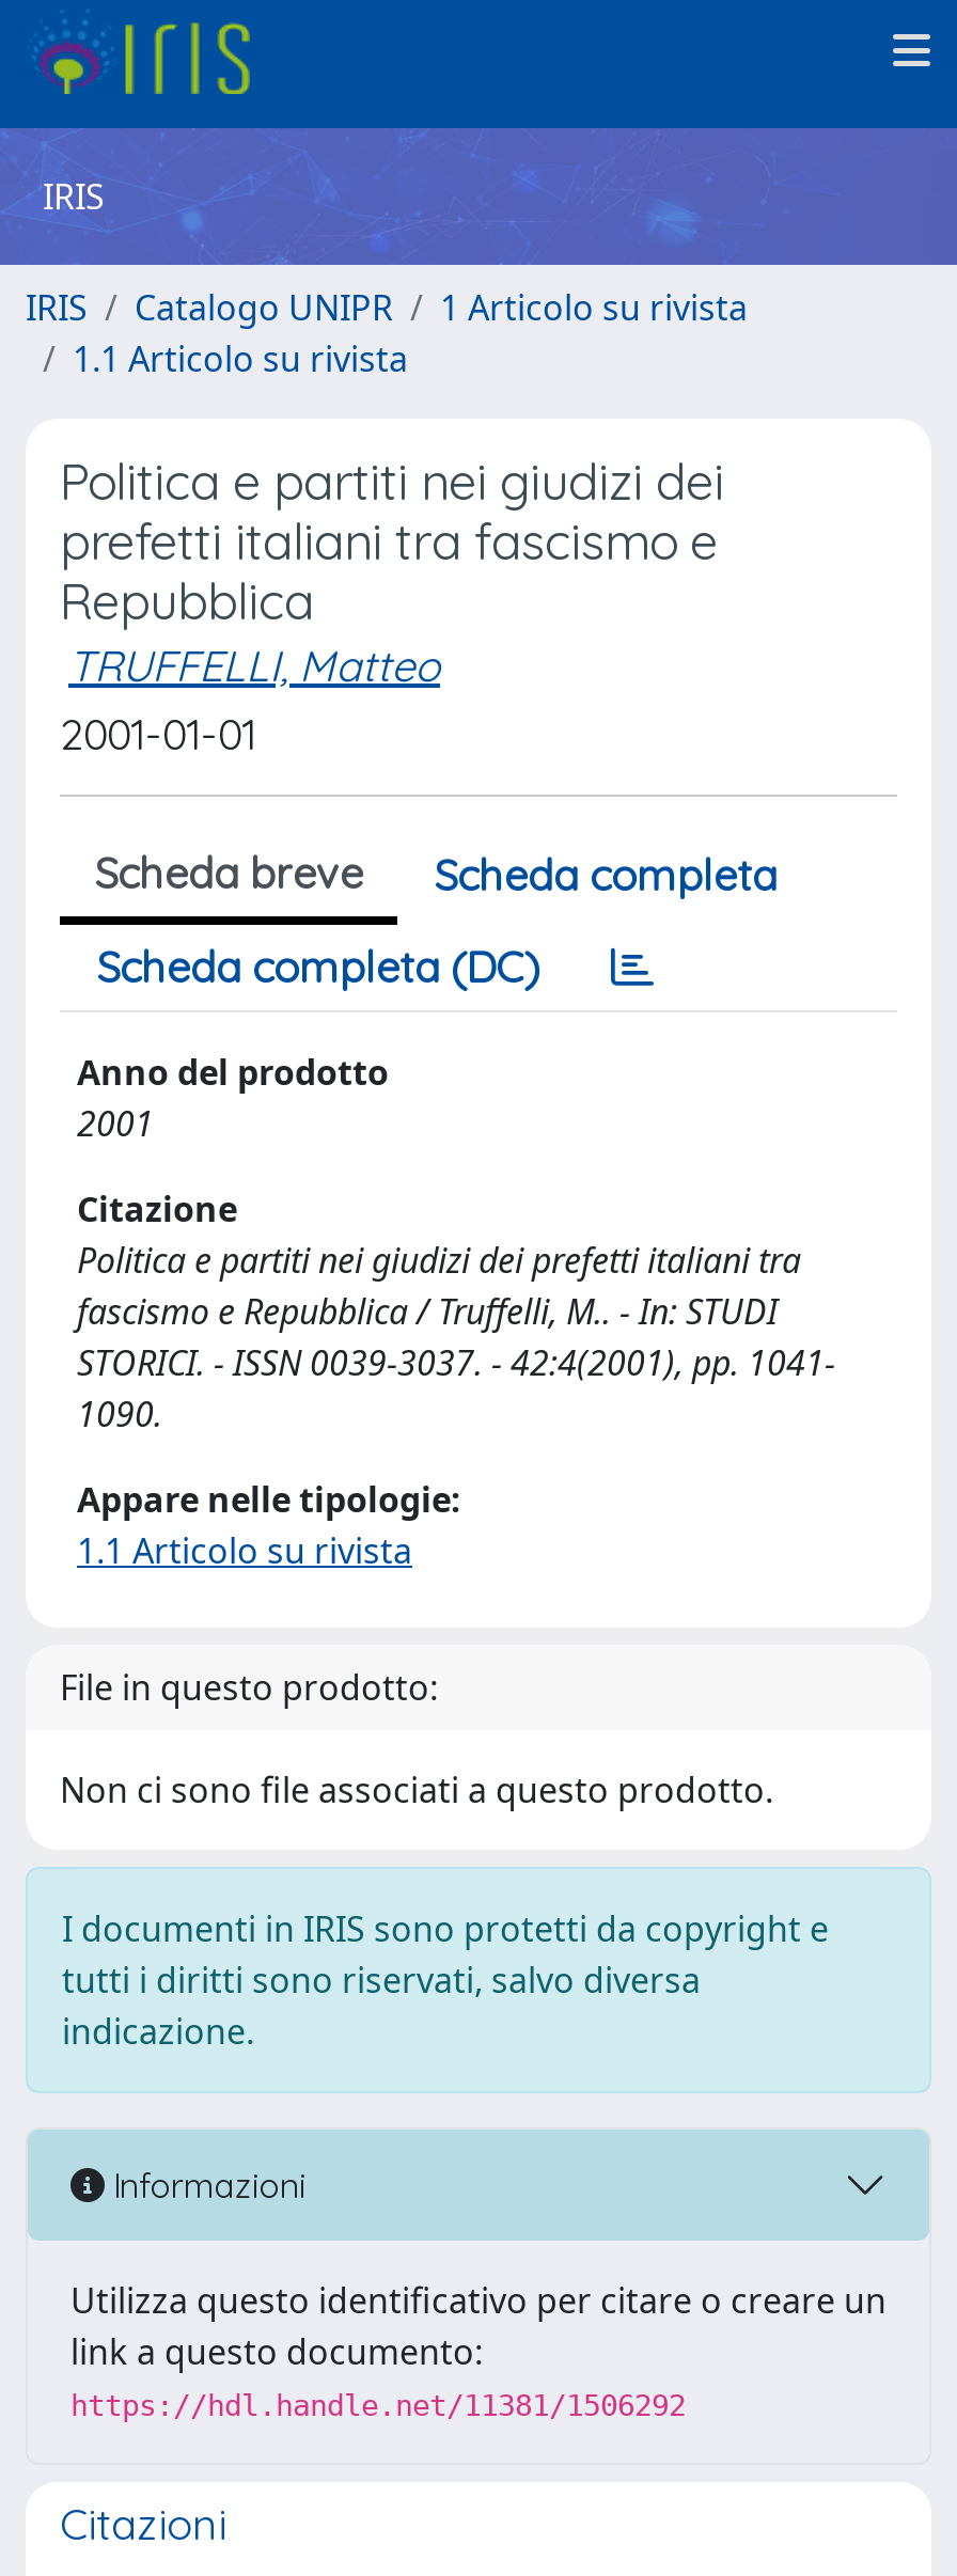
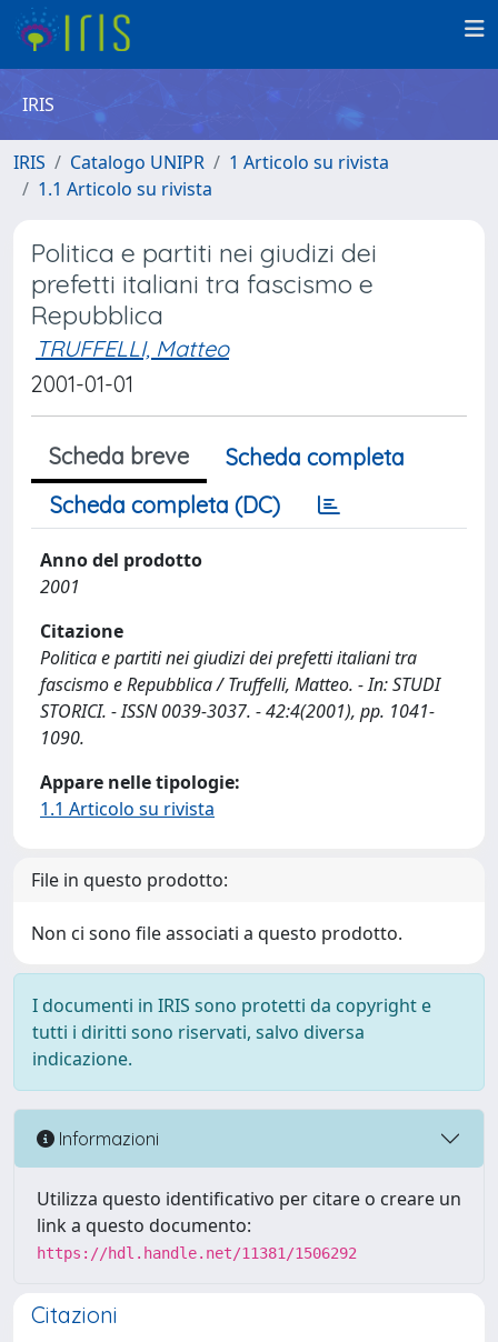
- fascismo e Repubblica / Truffelli, M.. - In: STUDI
+ fascismo e Repubblica / Truffelli, Matteo. - In: STUDI
